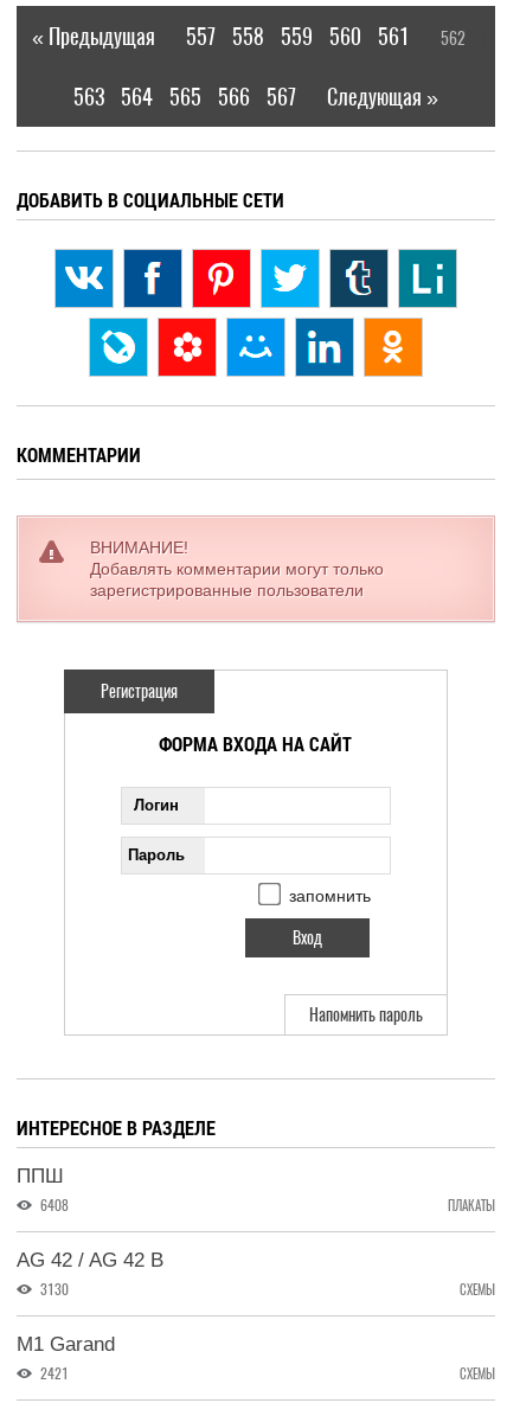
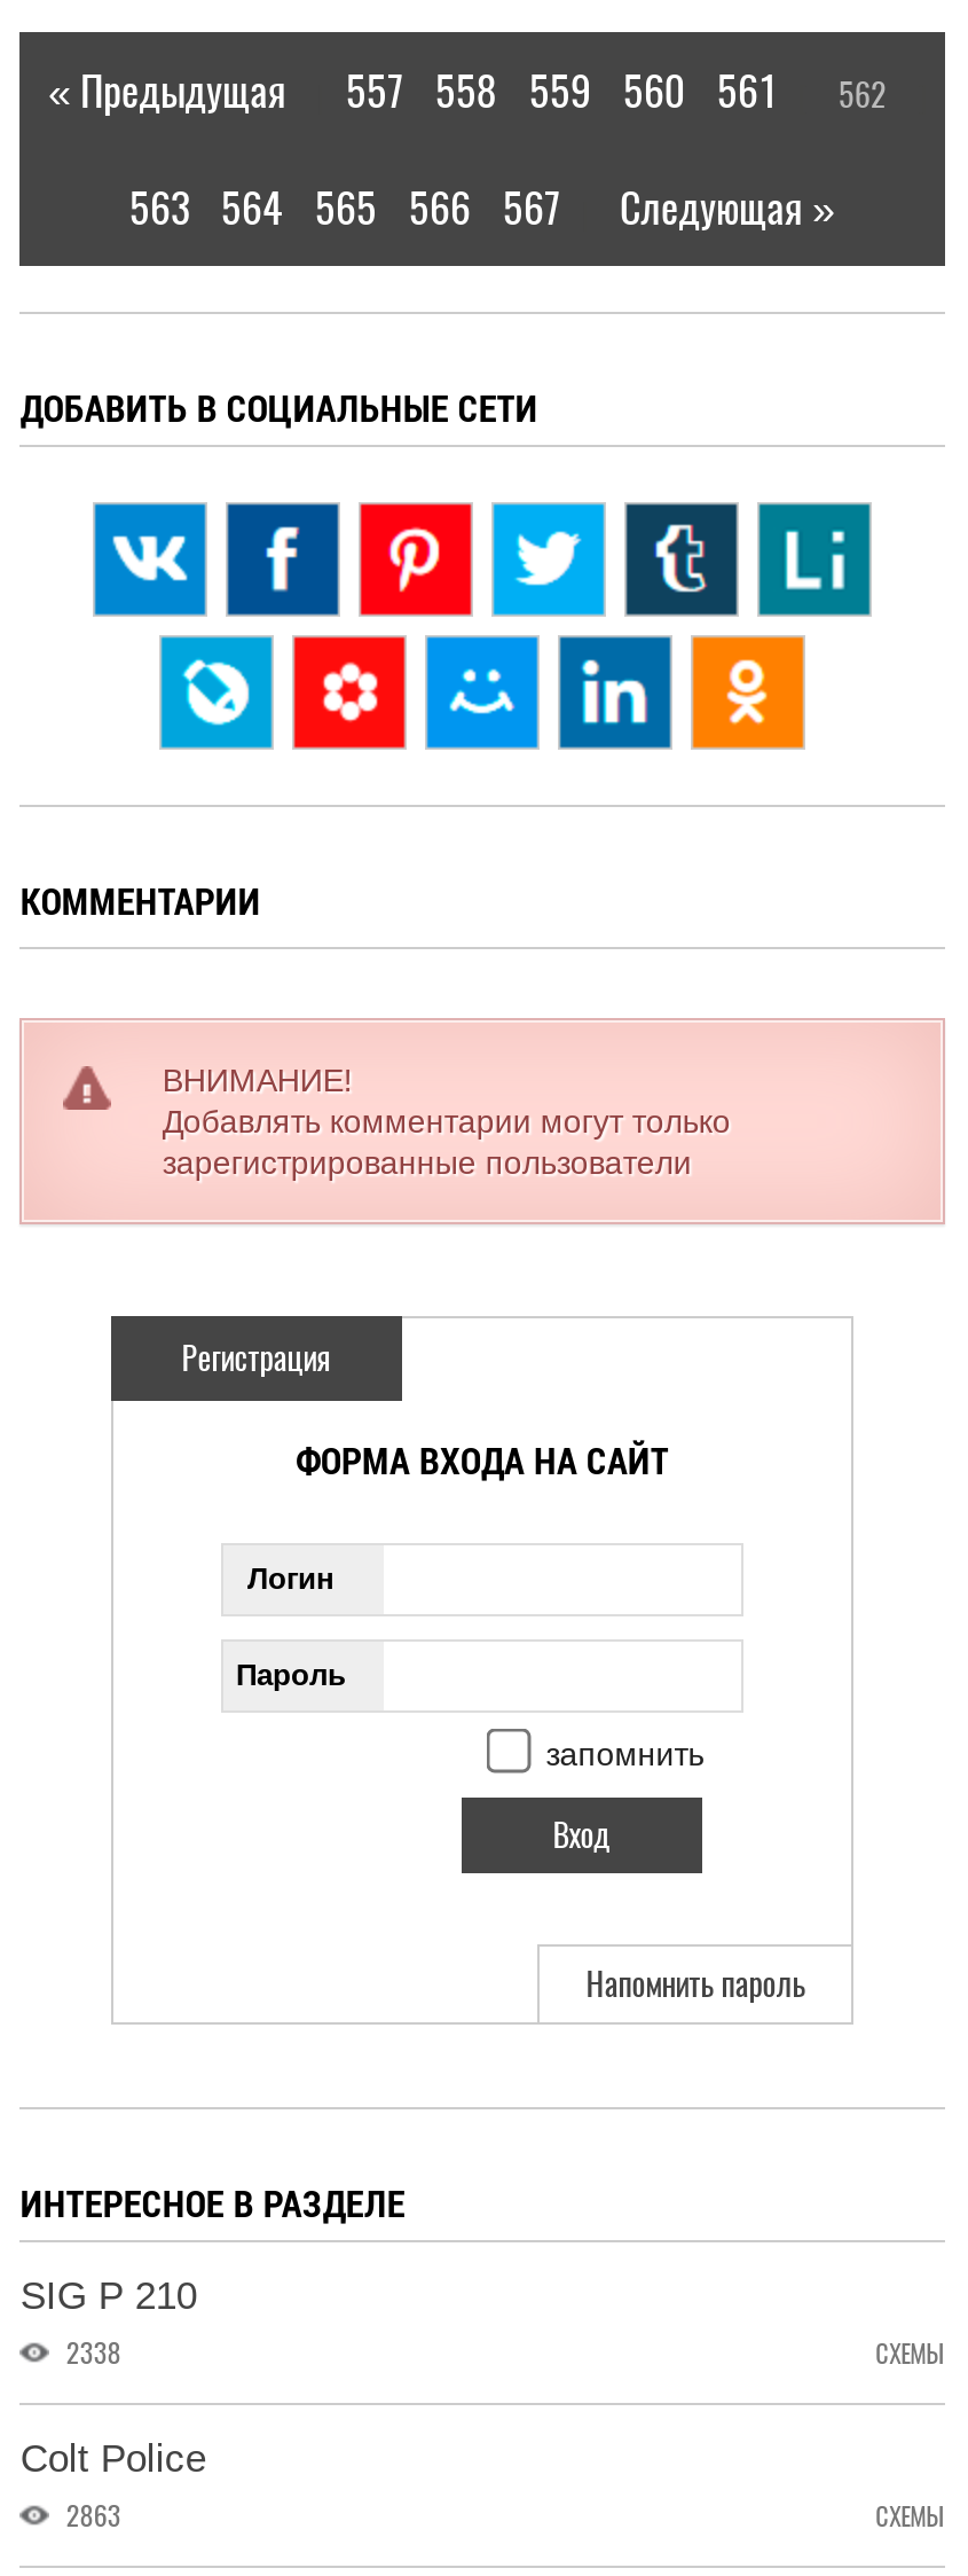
- ППШ
- 6408
- ПЛАКАТЫ
- AG 42 / AG 42 B
- 3130
+ SIG P 210
+ 2338

- M1 Garand
- 2421
+ Colt Police
+ 2863
